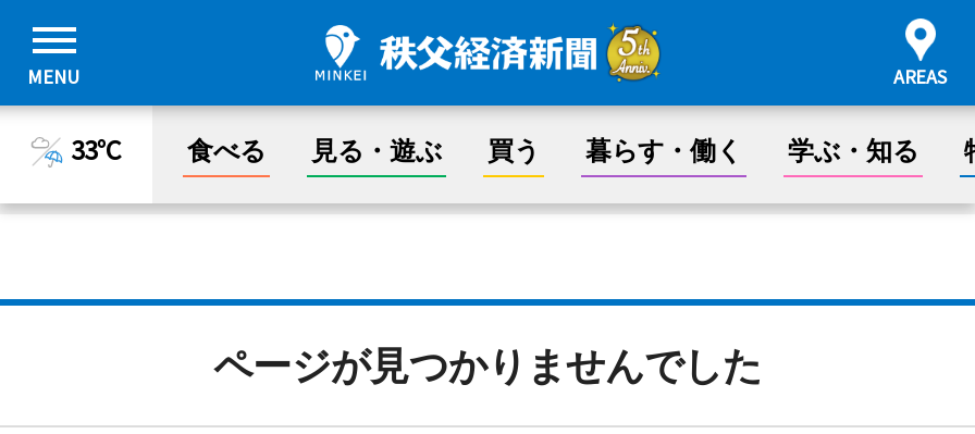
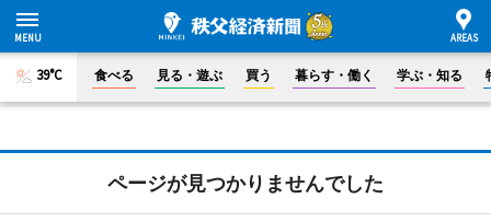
- 33°C
+ 39°C
